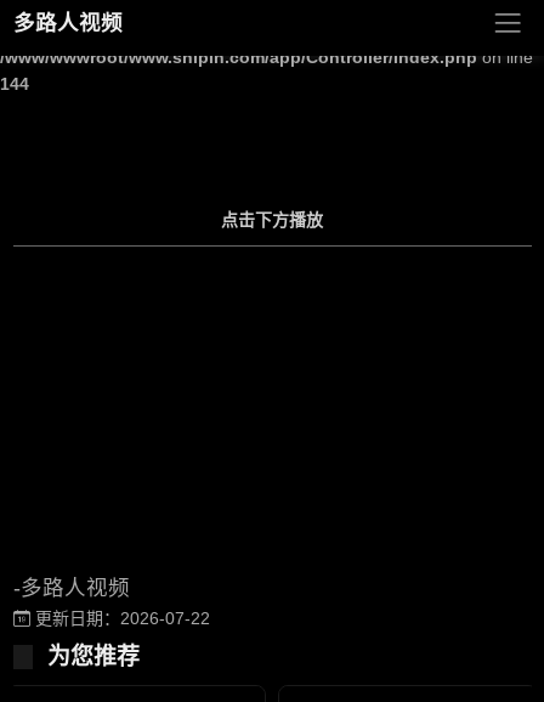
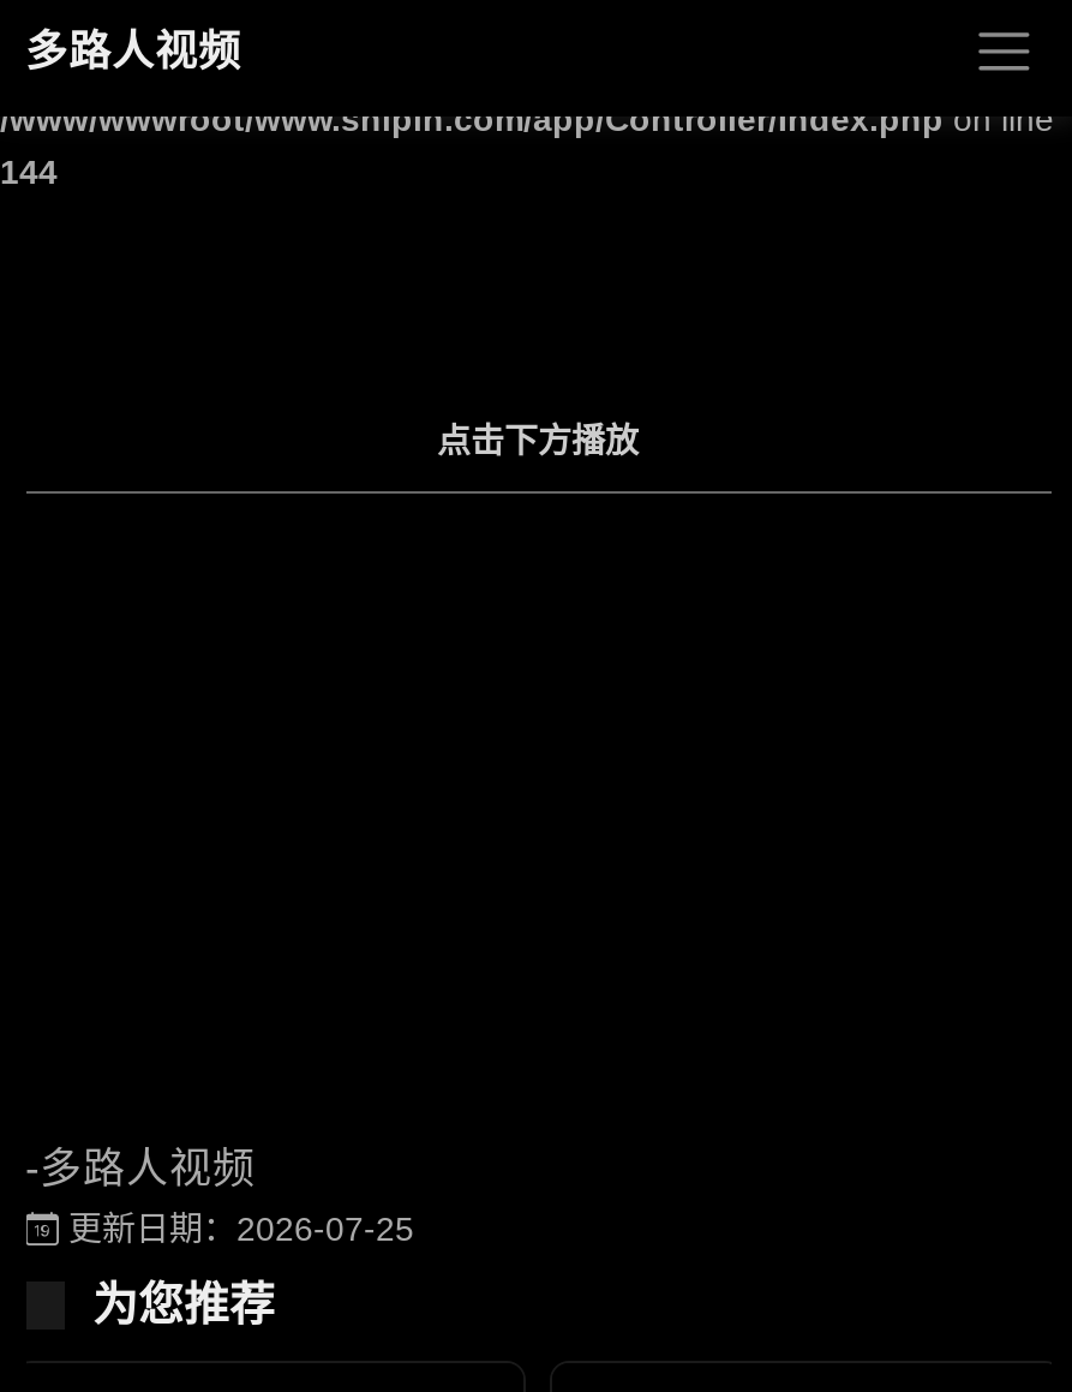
- 更新日期：2026-07-22
+ 更新日期：2026-07-25
